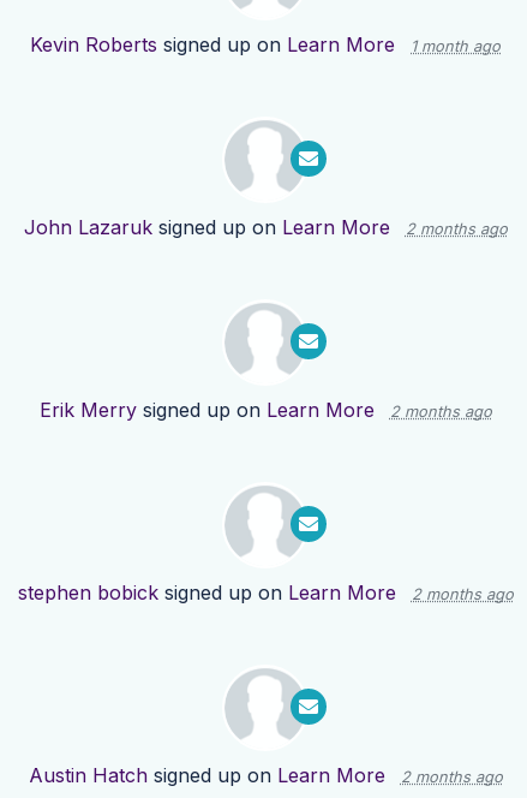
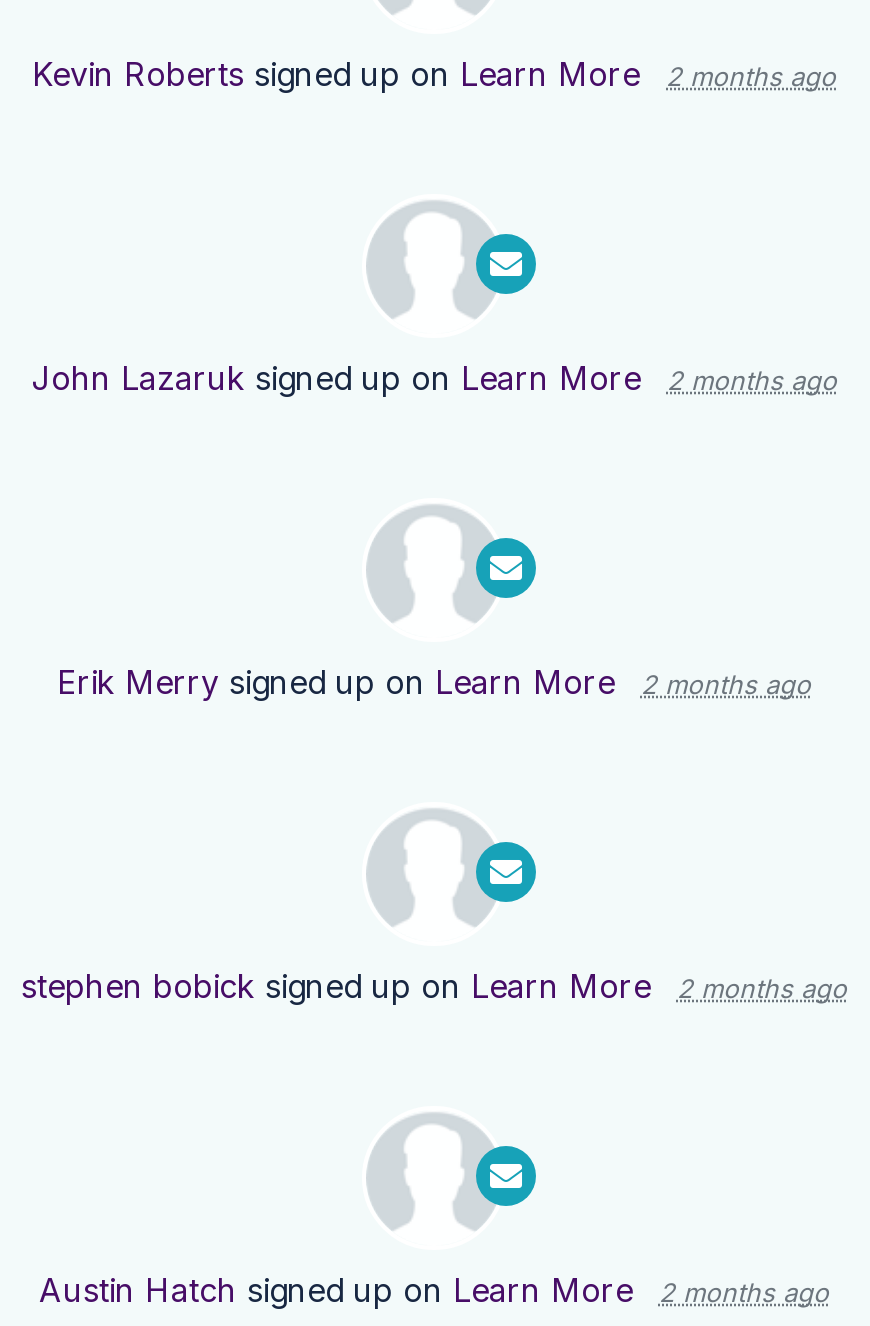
- Kevin Roberts signed up on Learn More 1 month ago
+ Kevin Roberts signed up on Learn More 2 months ago
